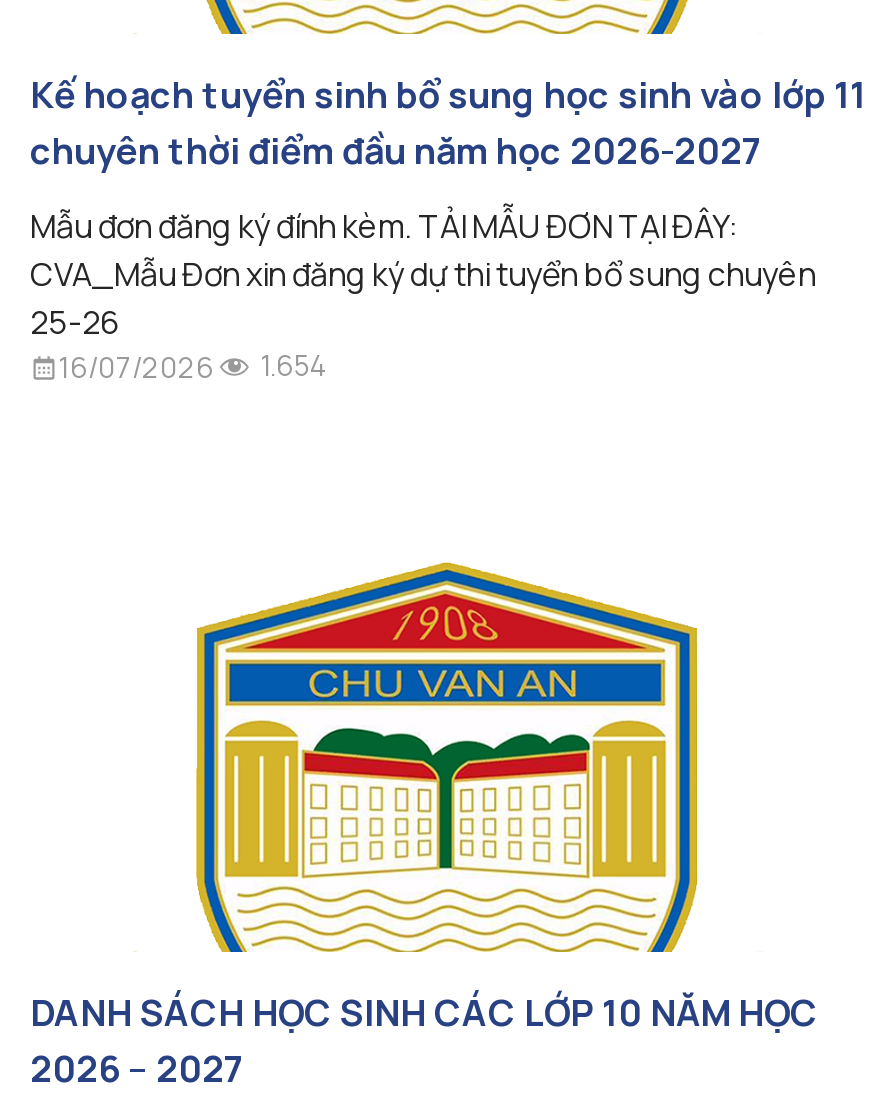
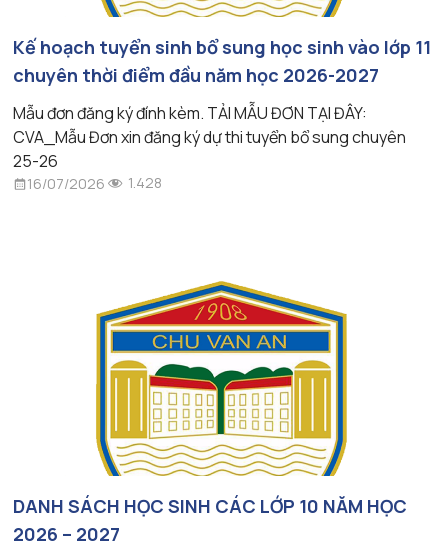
- 16/07/2026 1.654
+ 16/07/2026 1.428
